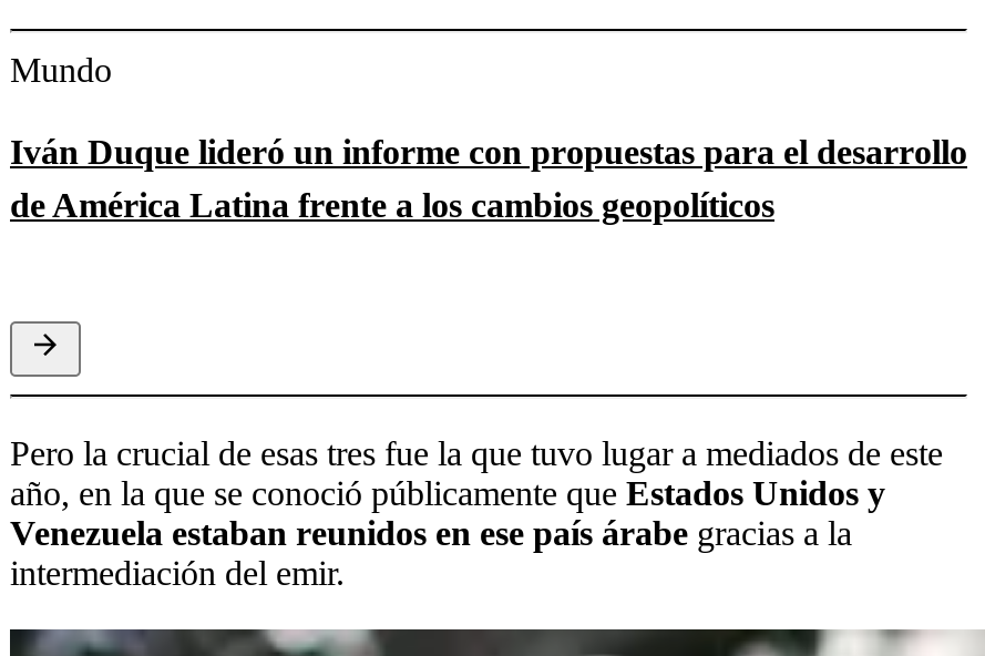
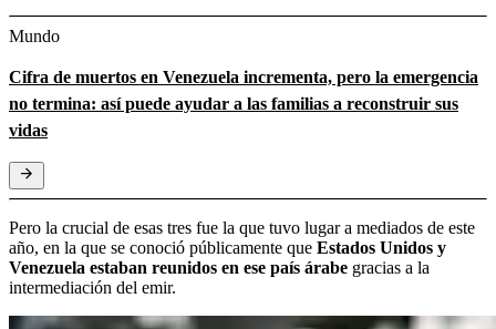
- Iván Duque lideró un informe con propuestas para el desarrollo
- de América Latina frente a los cambios geopolíticos
+ Cifra de muertos en Venezuela incrementa, pero la emergencia
+ no termina: así puede ayudar a las familias a reconstruir sus
+ vidas
